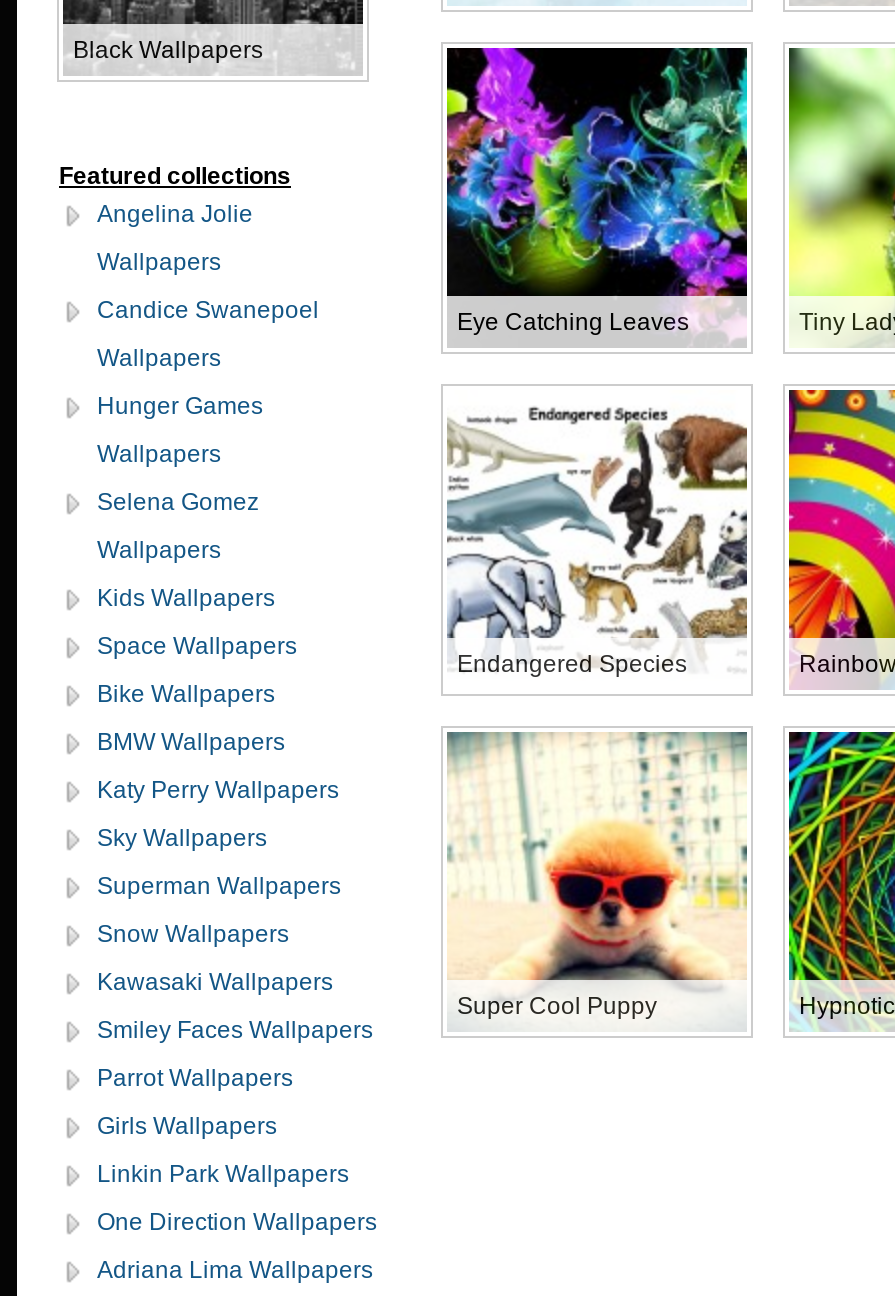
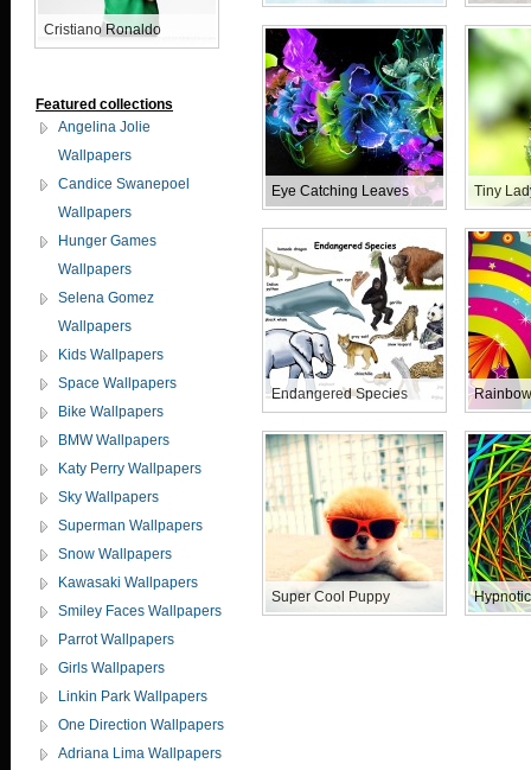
- Black Wallpapers
+ Cristiano Ronaldo
